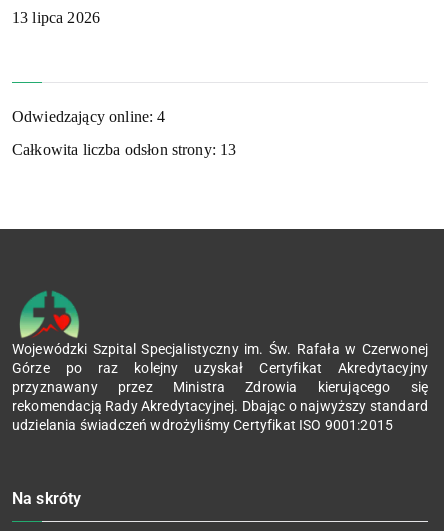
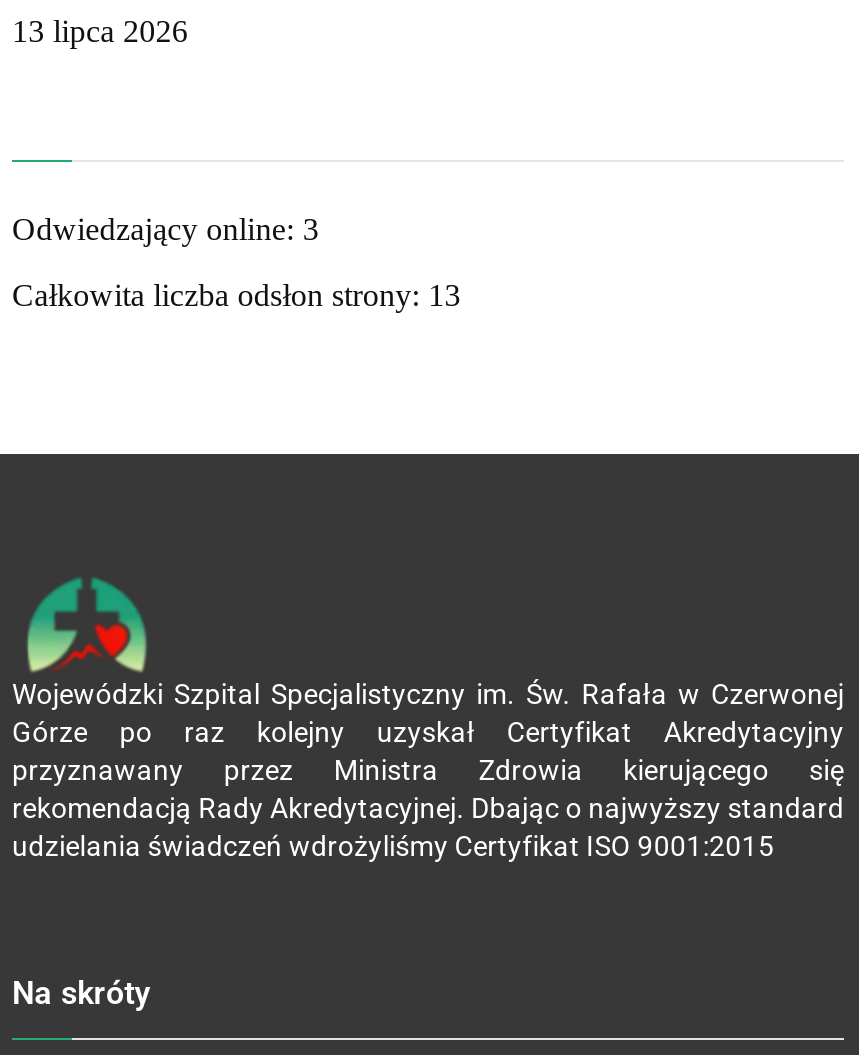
- Odwiedzający online: 4
+ Odwiedzający online: 3
